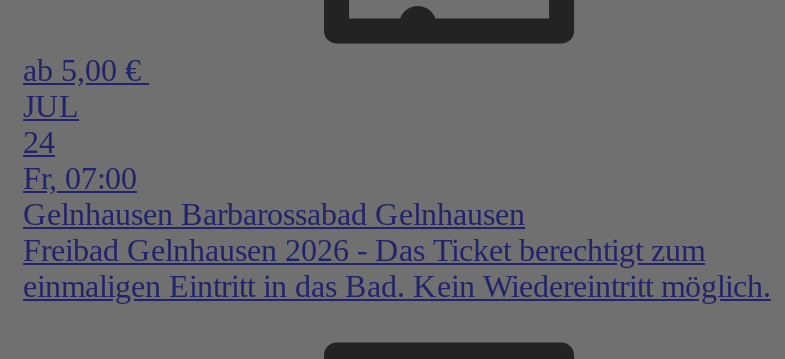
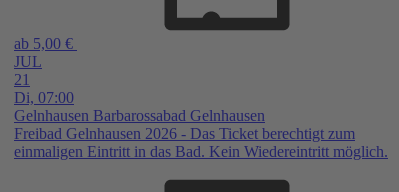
- 24
- Fr, 07:00
+ 21
+ Di, 07:00
